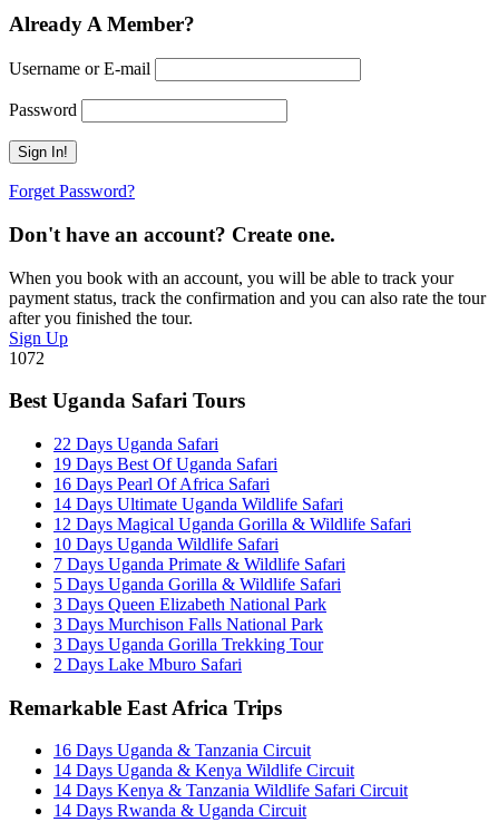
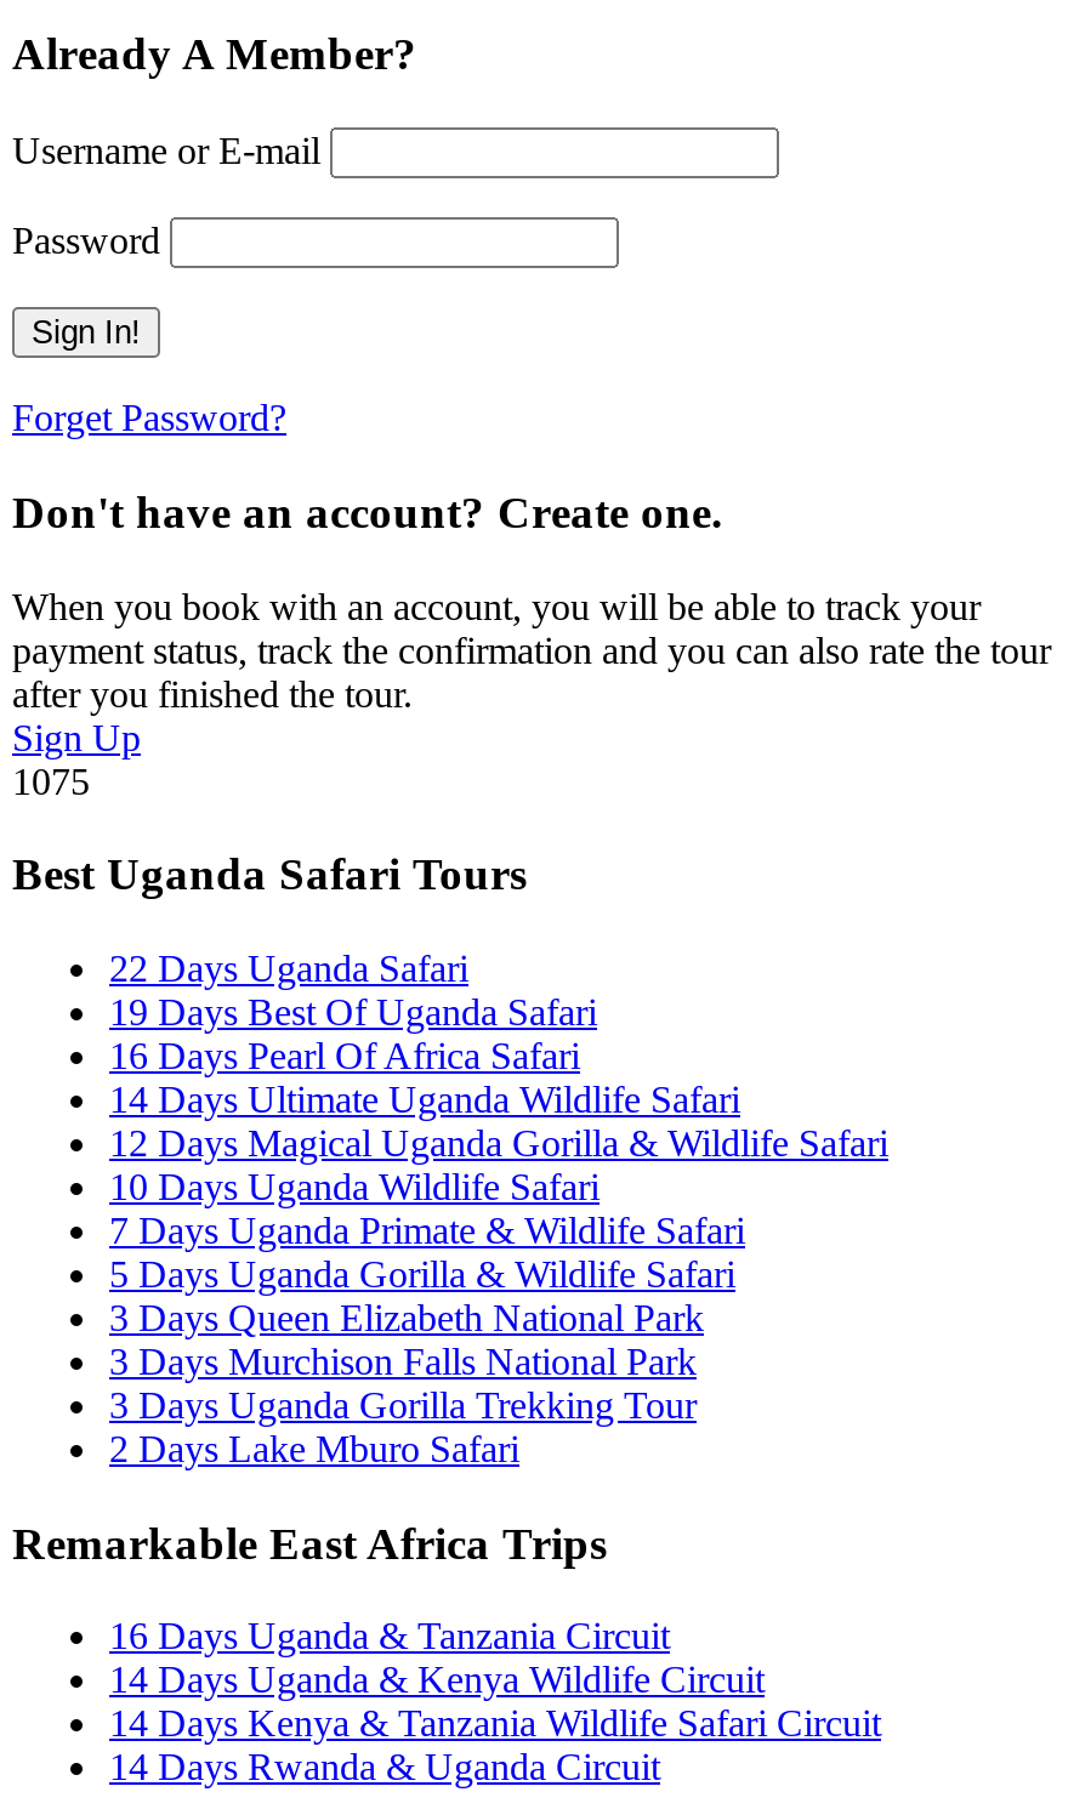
- 1072
+ 1075
